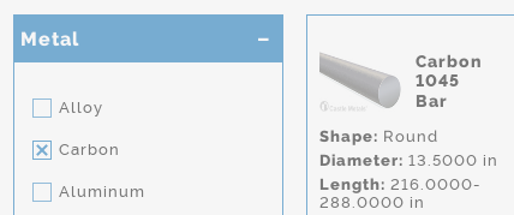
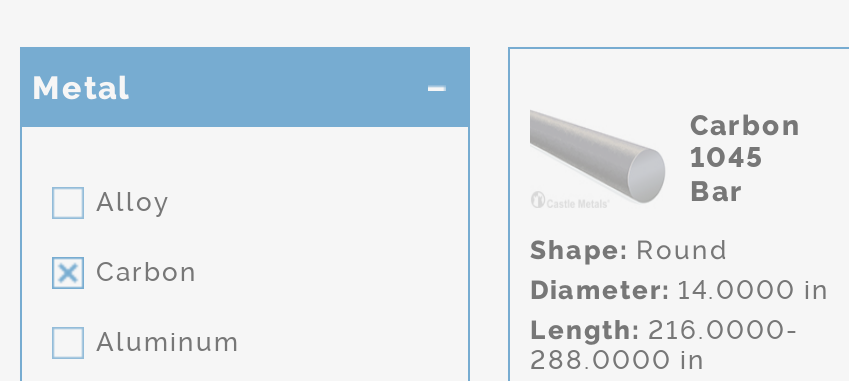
- Diameter: 13.5000 in
+ Diameter: 14.0000 in
